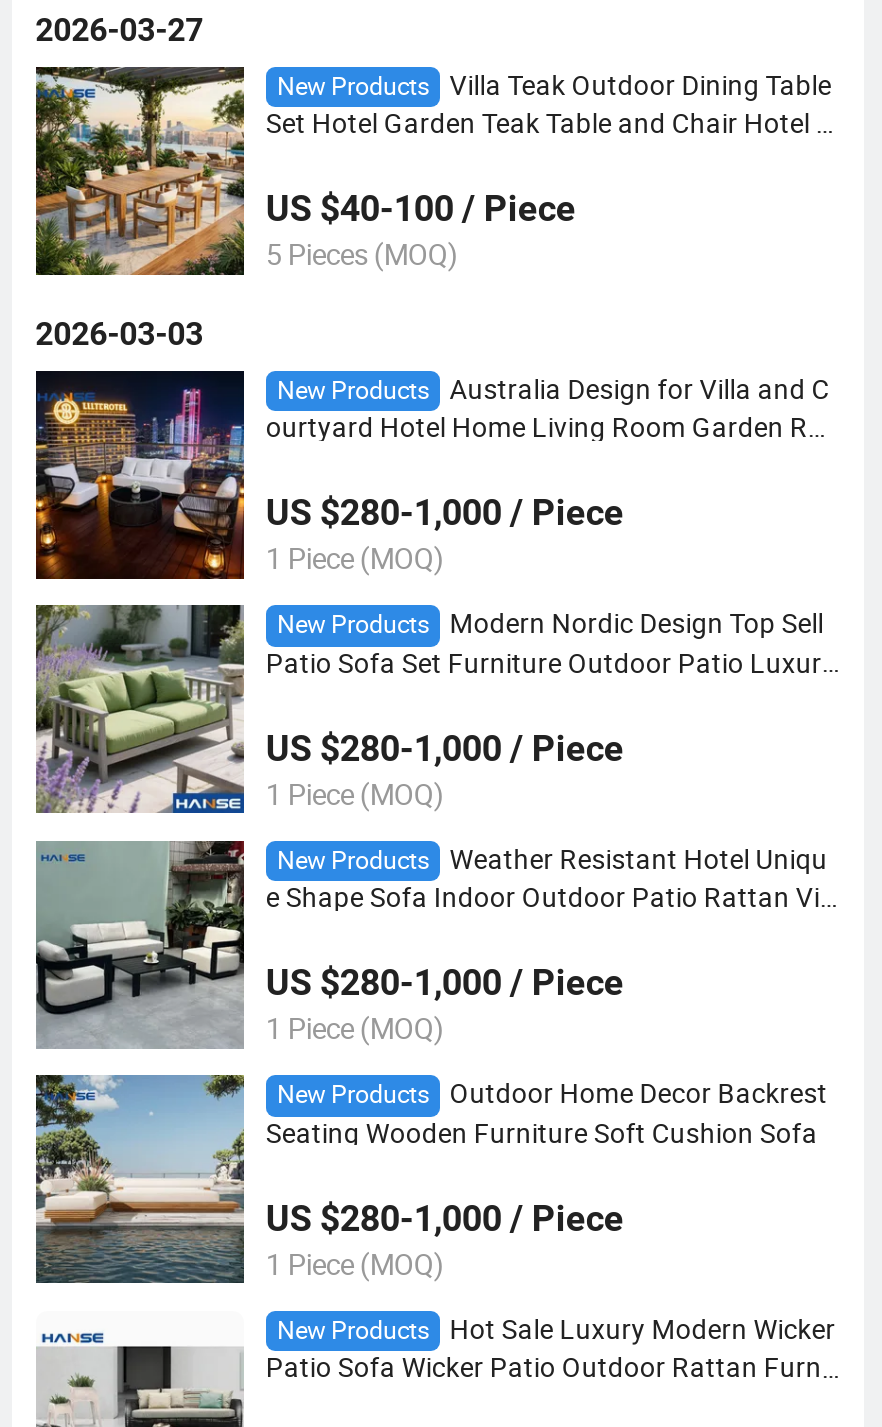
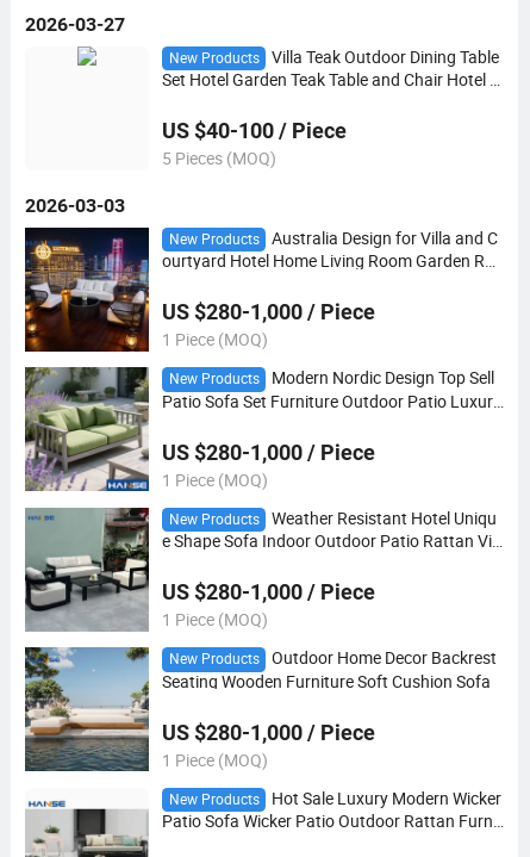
- [image]
